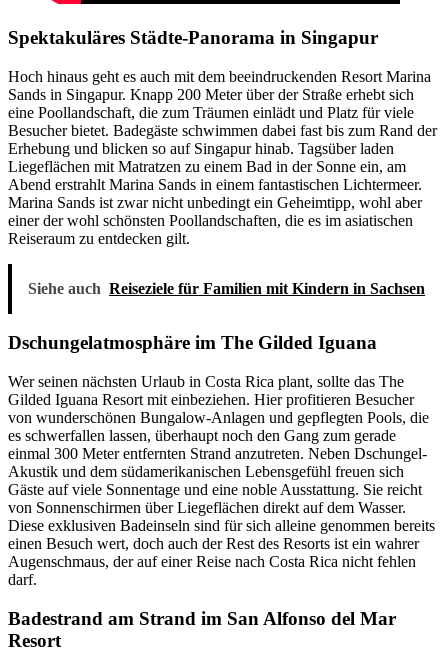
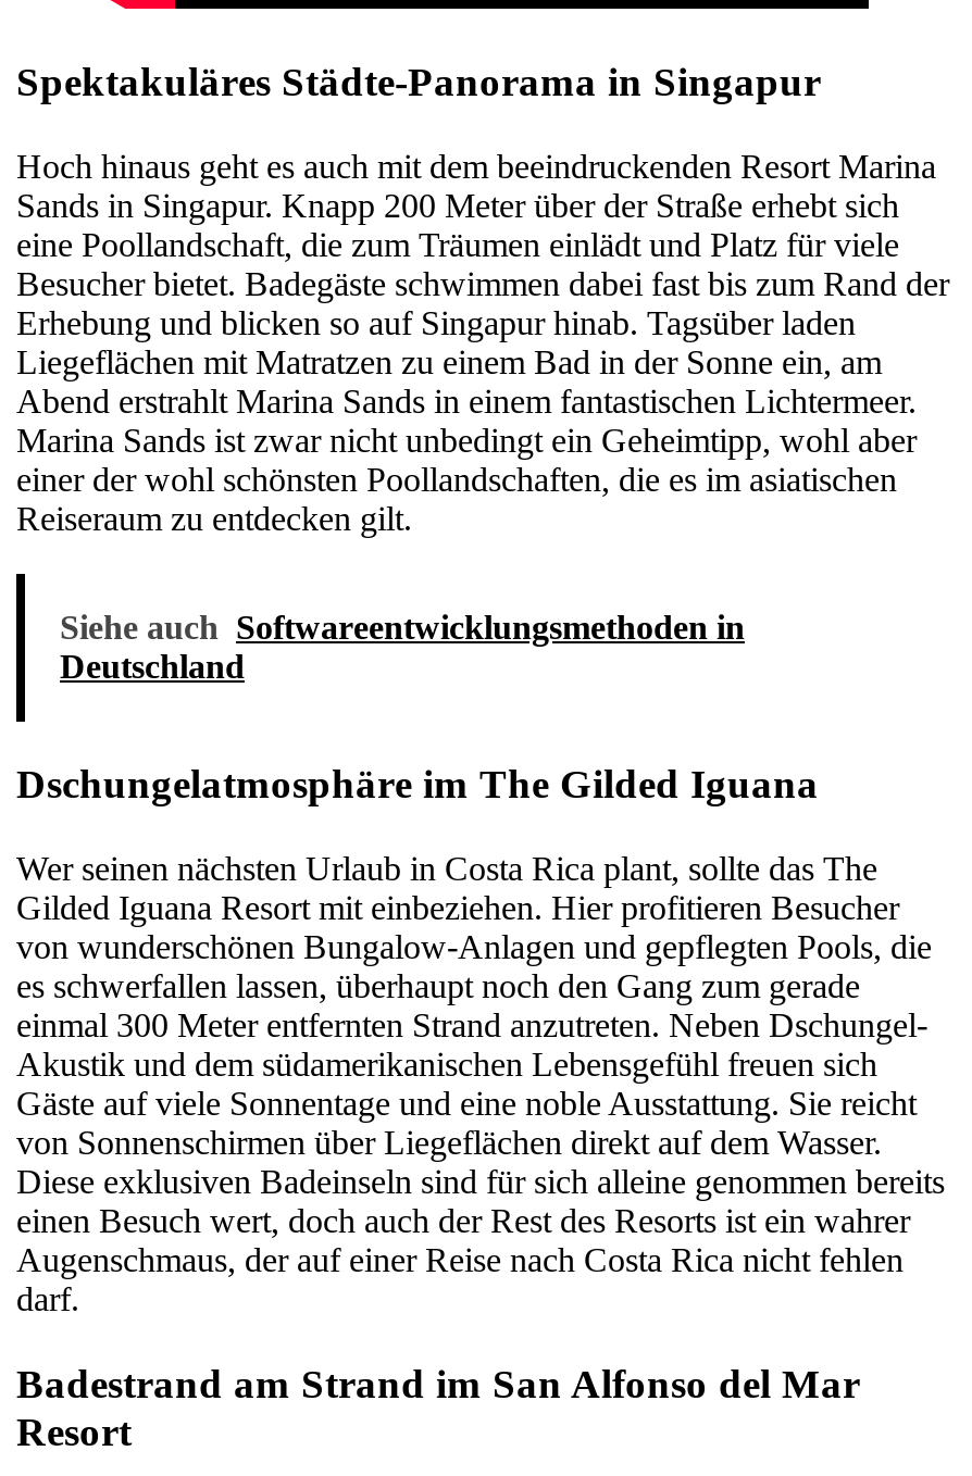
- Siehe auch Reiseziele für Familien mit Kindern in Sachsen
+ Siehe auch Softwareentwicklungsmethoden in
+ Deutschland
